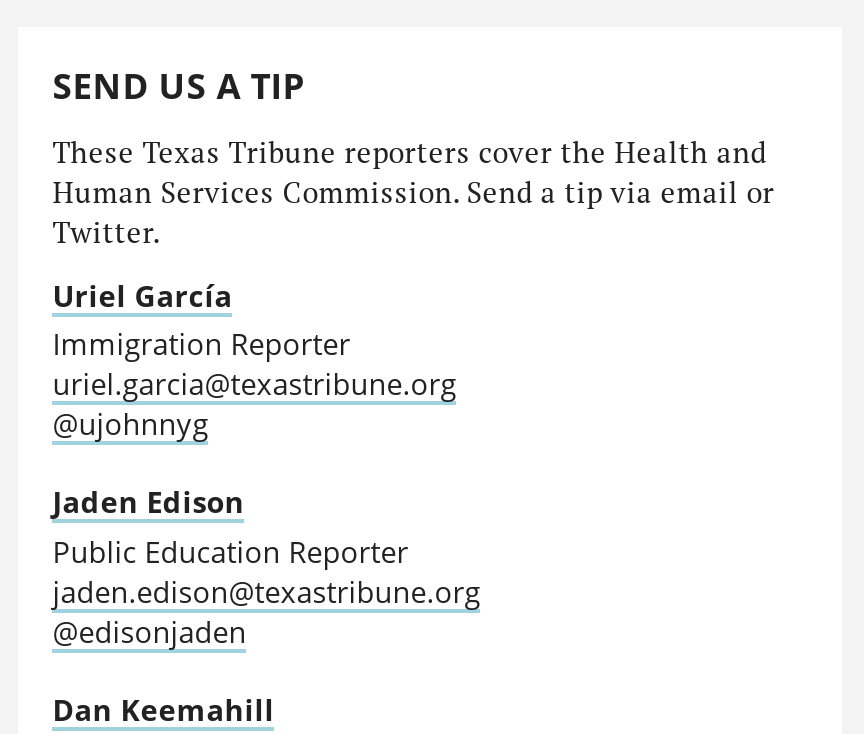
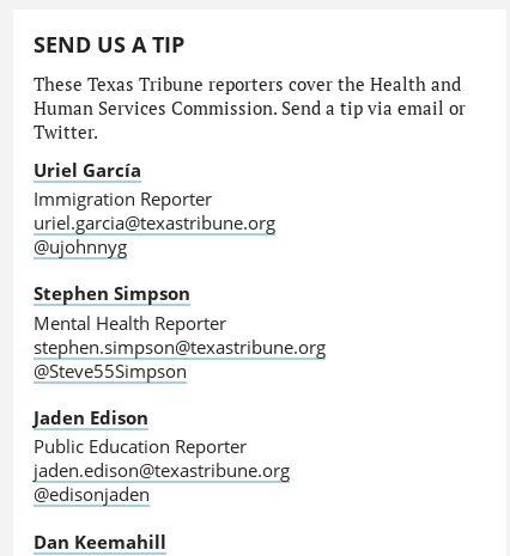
+ Stephen Simpson
+ Mental Health Reporter
+ stephen.simpson@texastribune.org
+ @Steve55Simpson
